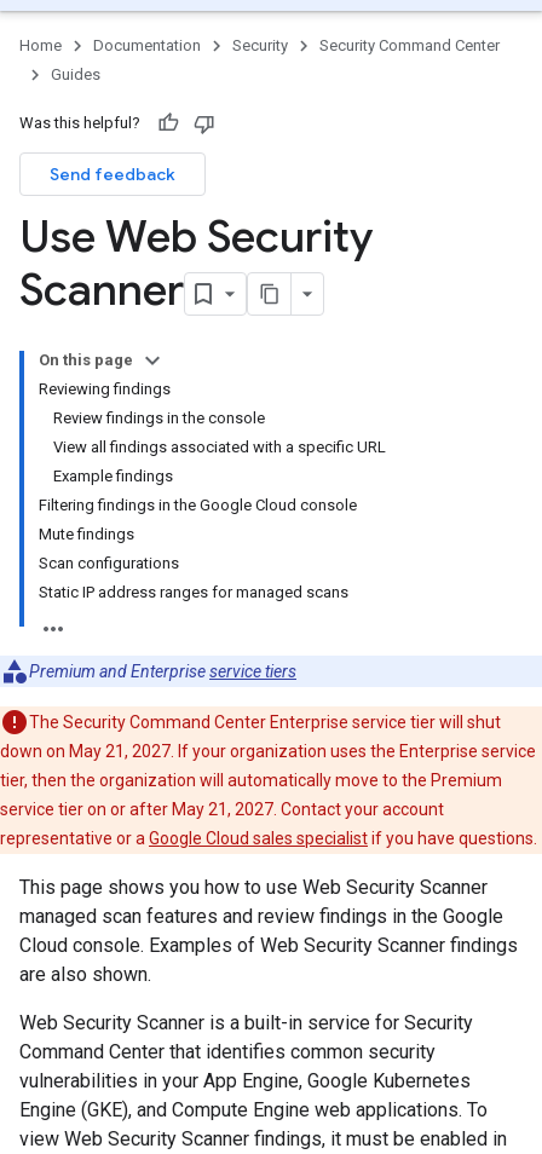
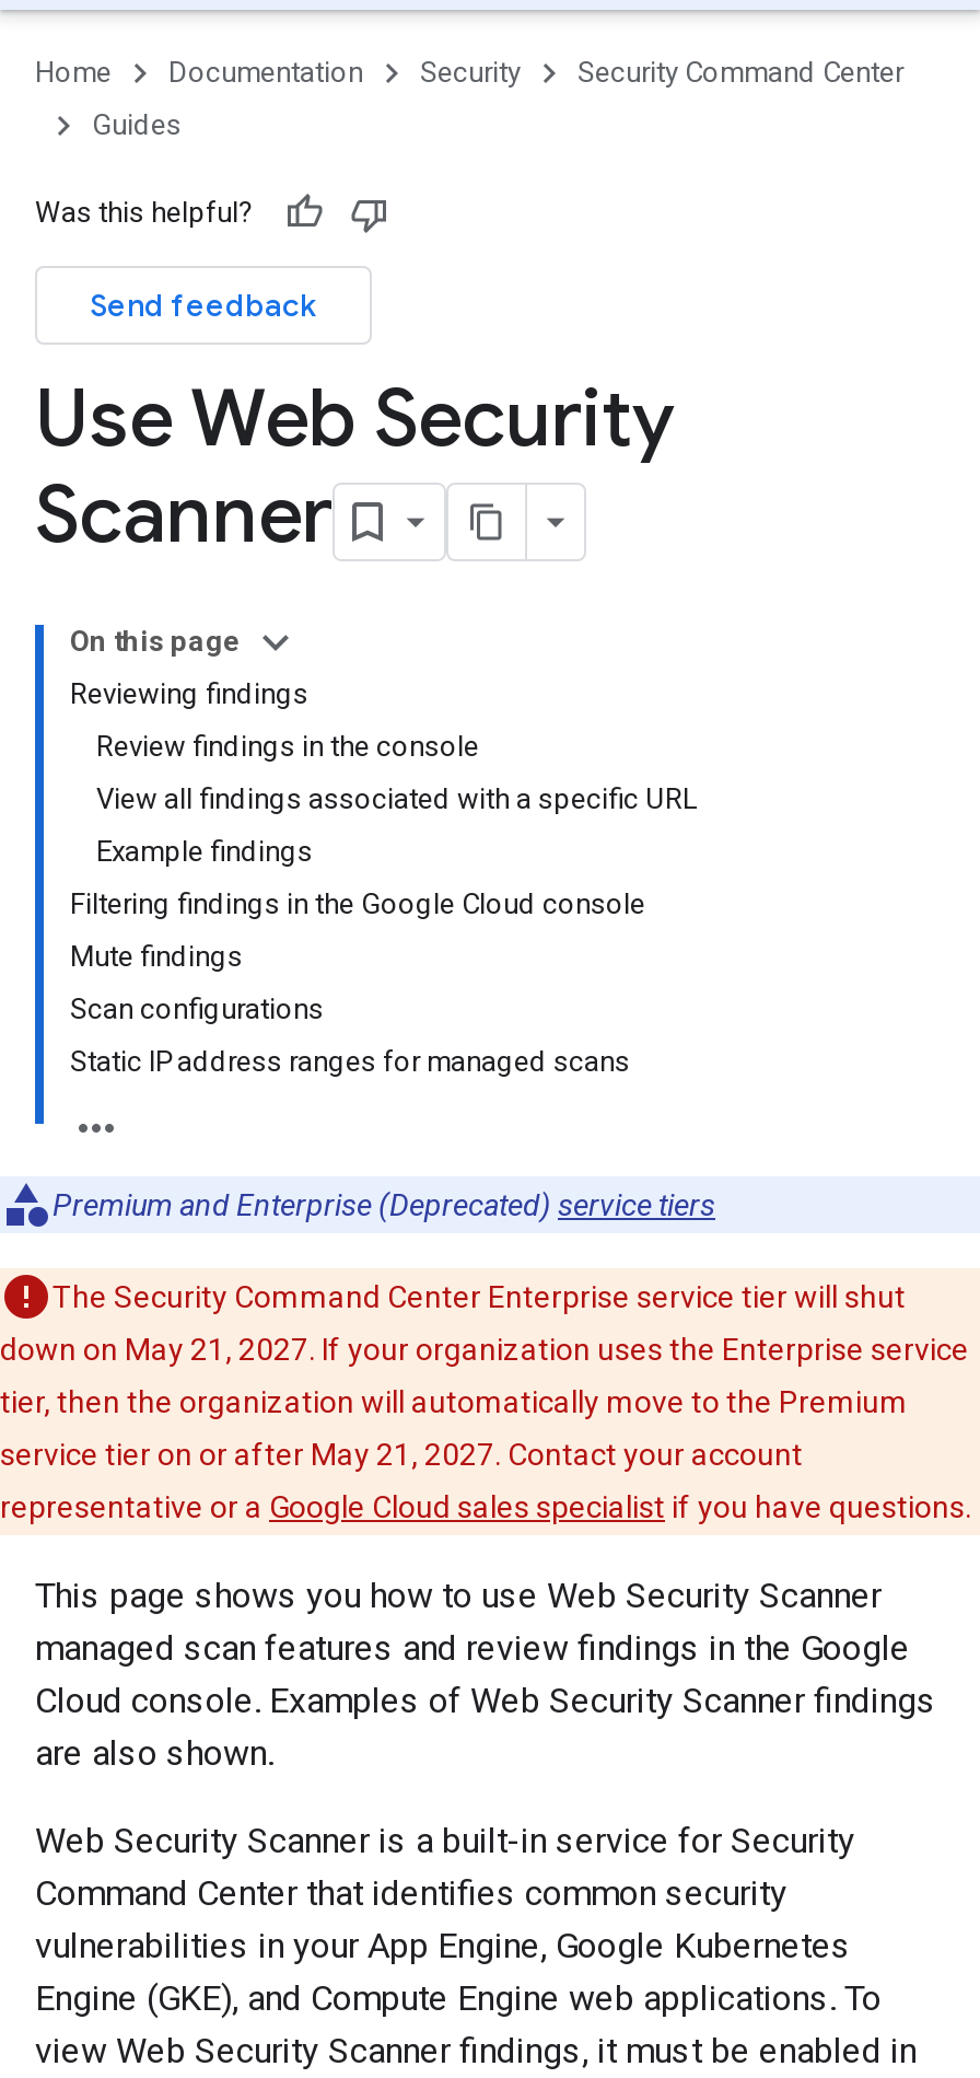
- Premium and Enterprise service tiers
+ Premium and Enterprise (Deprecated) service tiers
